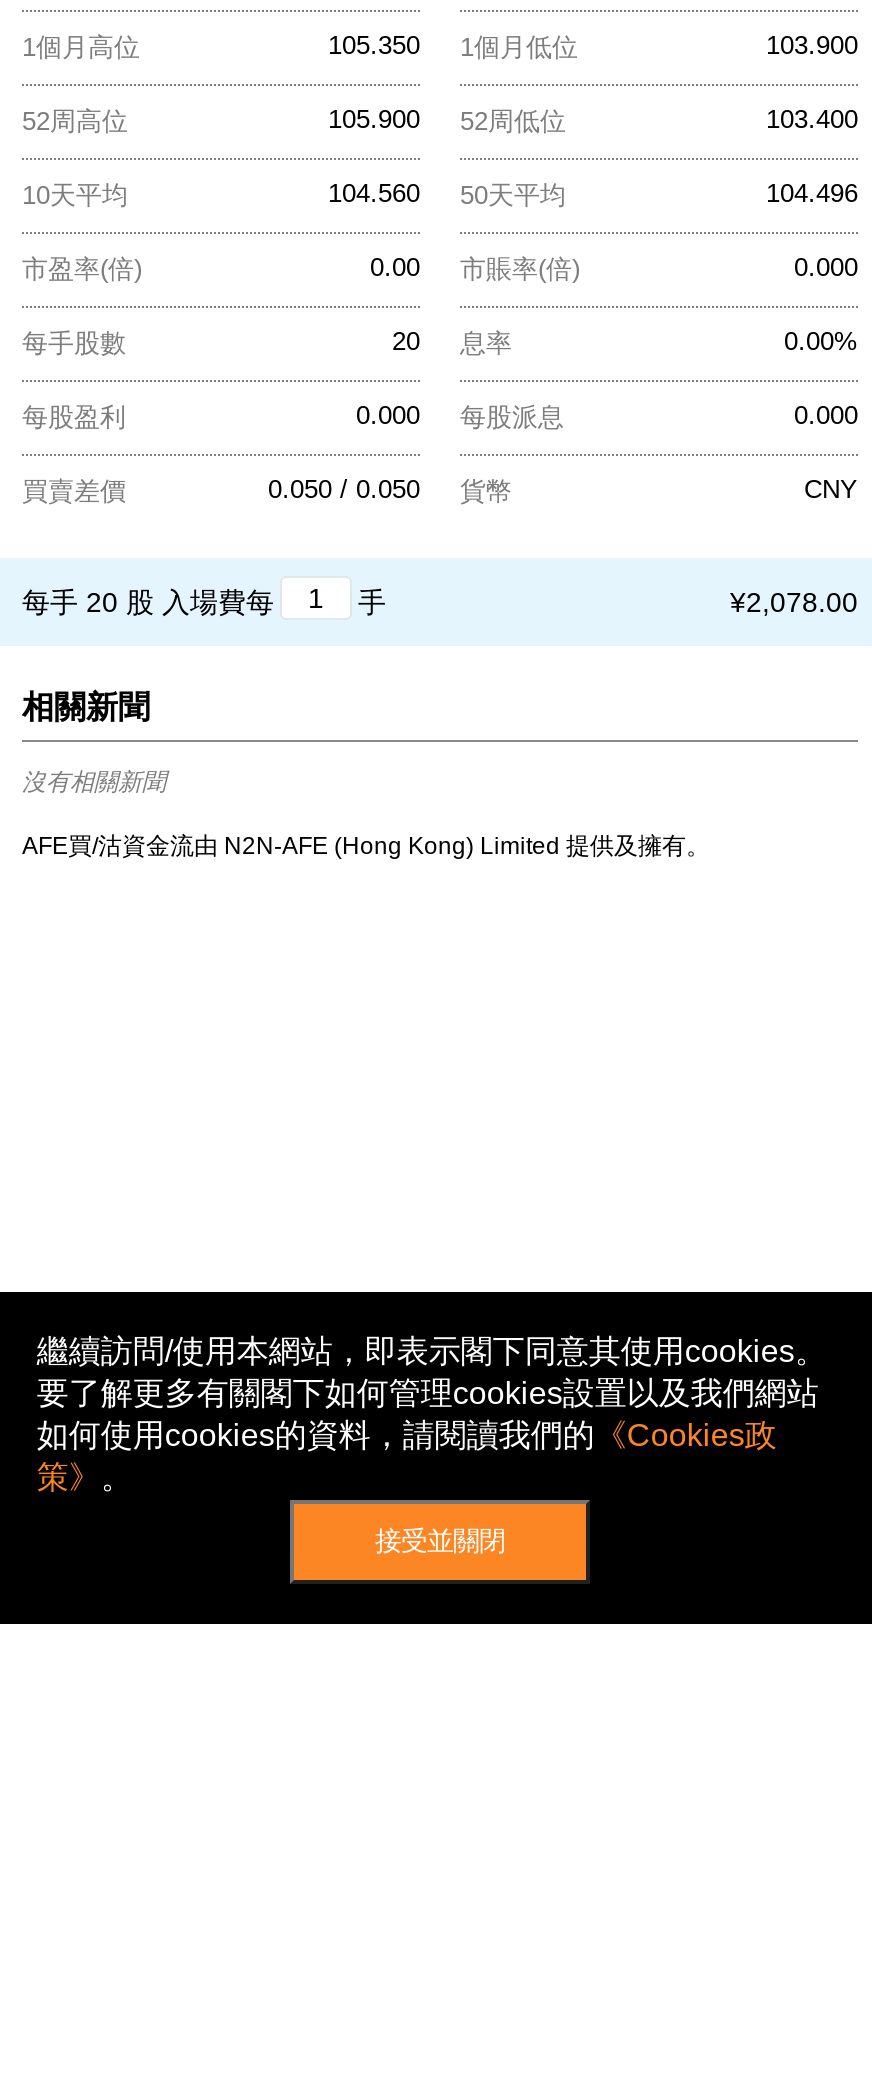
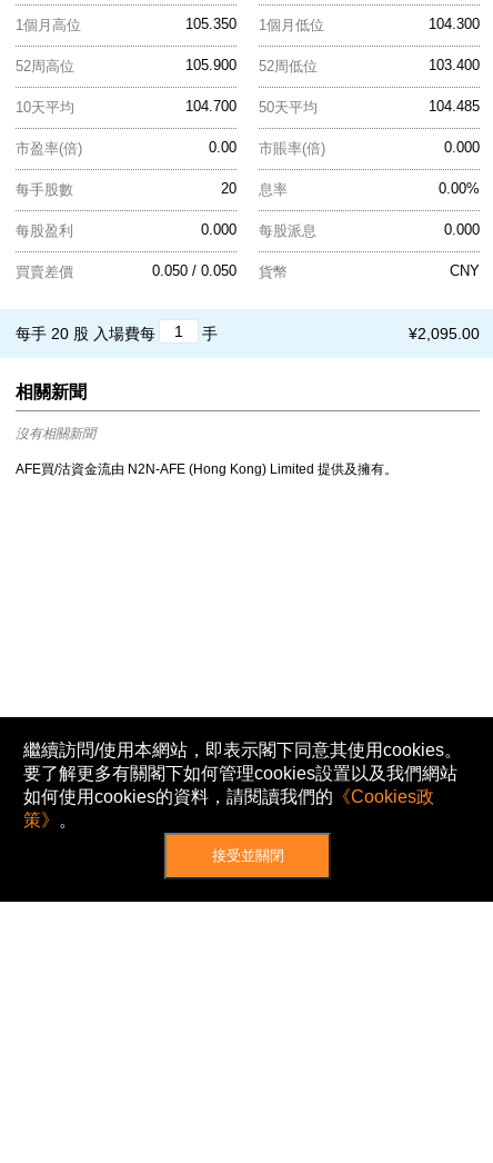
- 103.900
+ 104.300

- 104.560 50天平均
+ 104.700 50天平均

- 104.496
+ 104.485

- ¥2,078.00
+ ¥2,095.00
